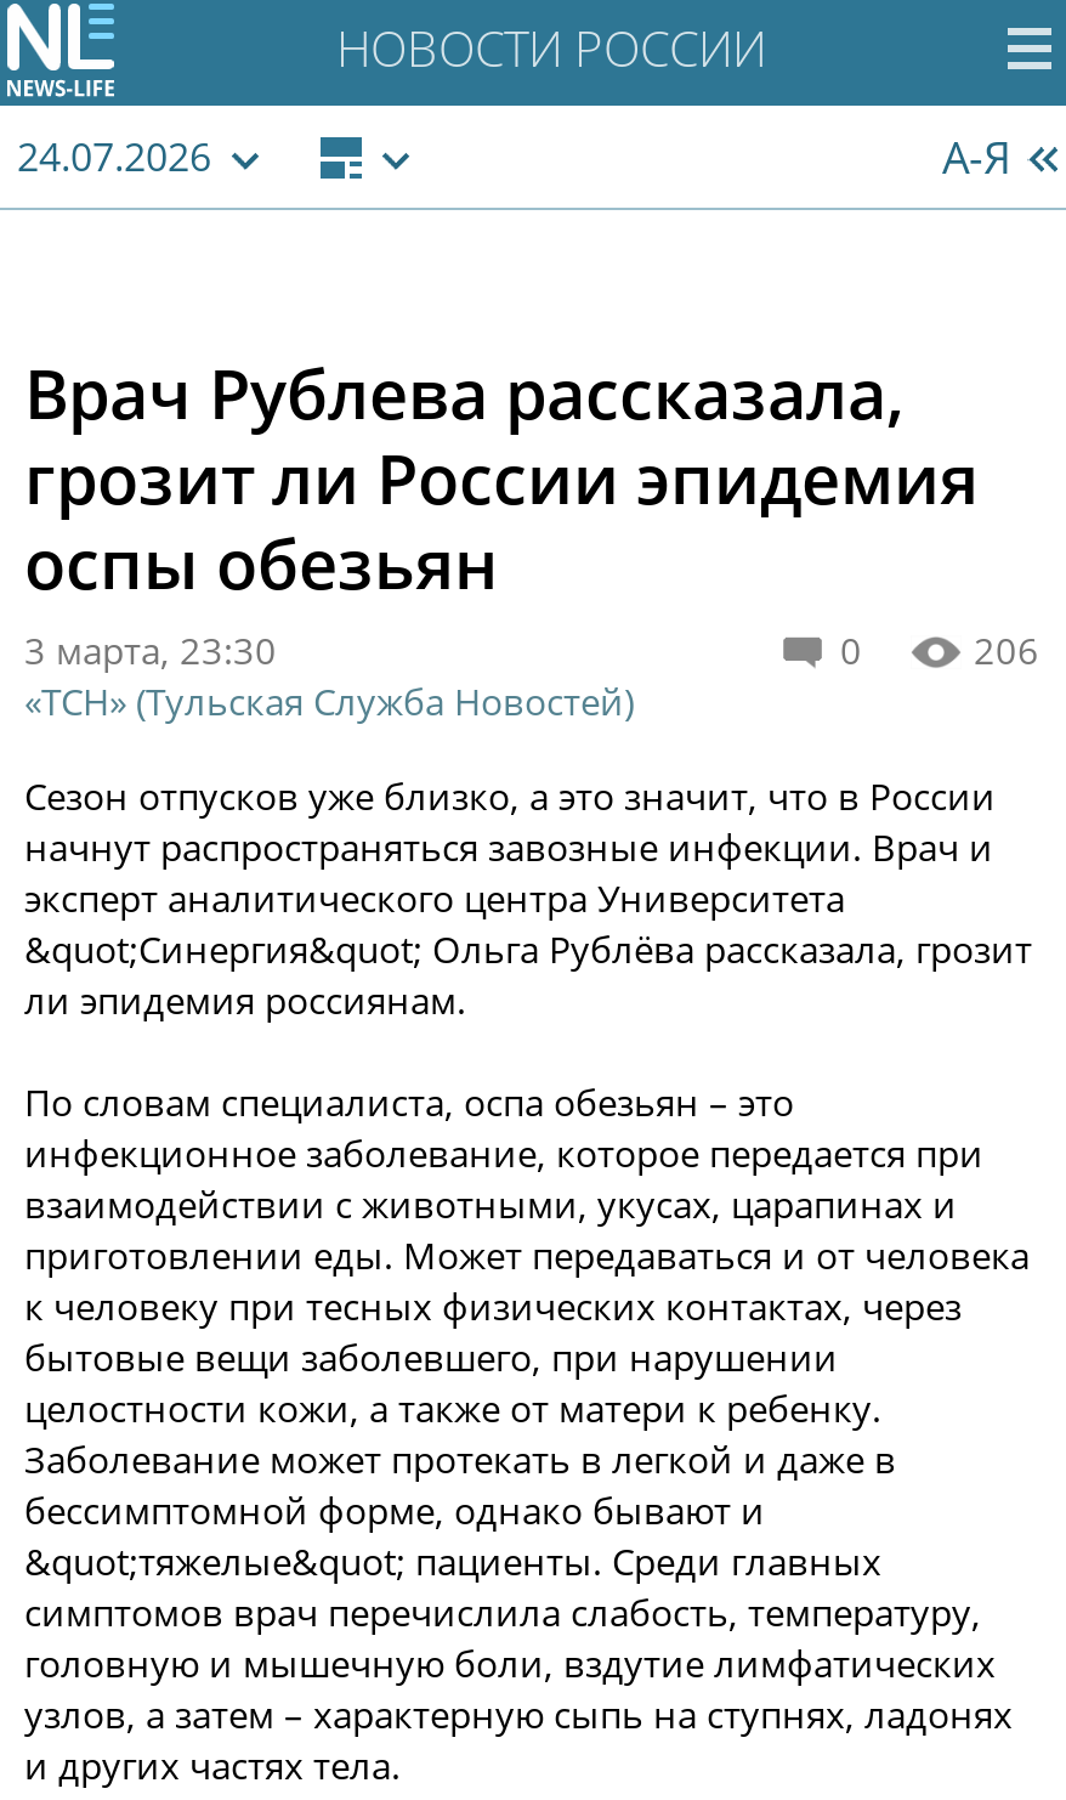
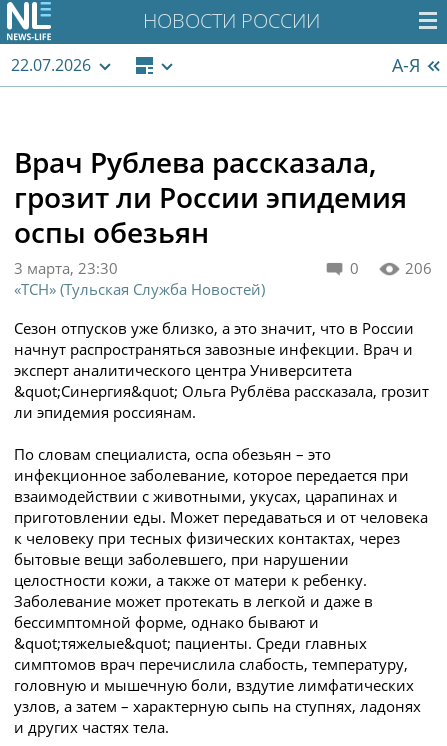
- 24.07.2026
+ 22.07.2026
